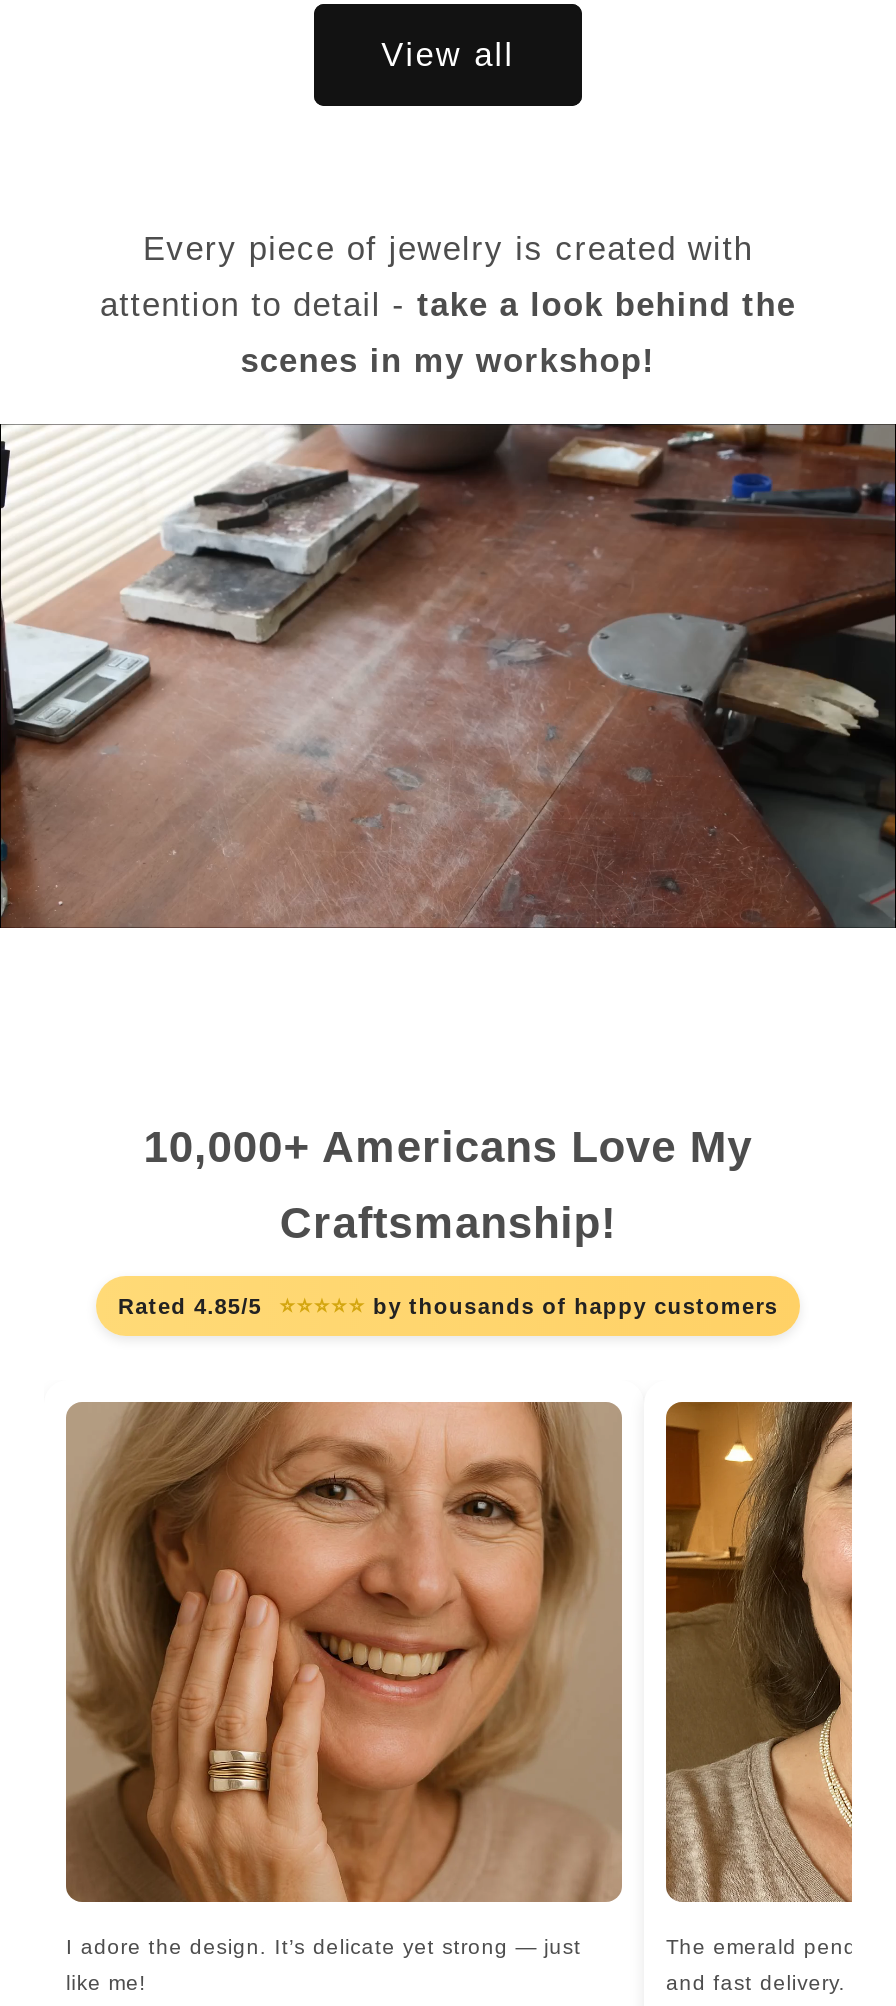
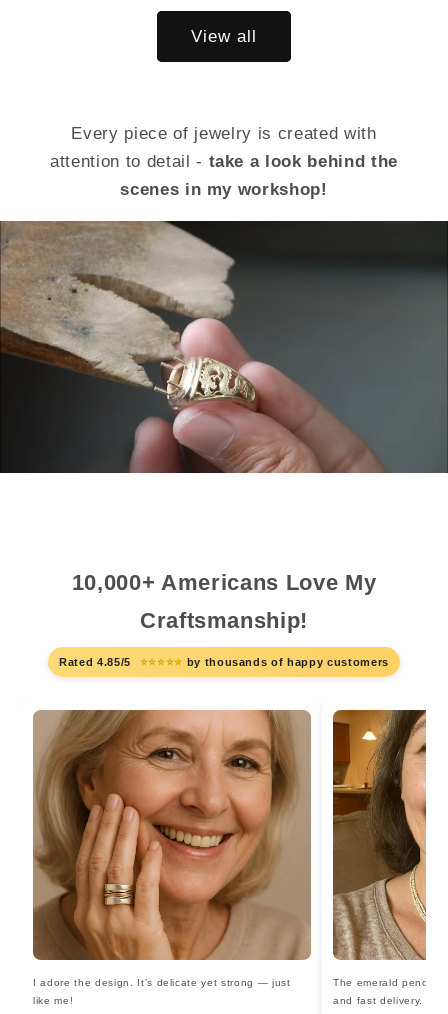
- [image]
+ [image]
